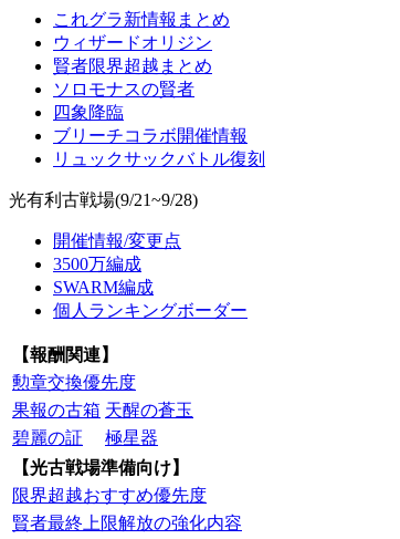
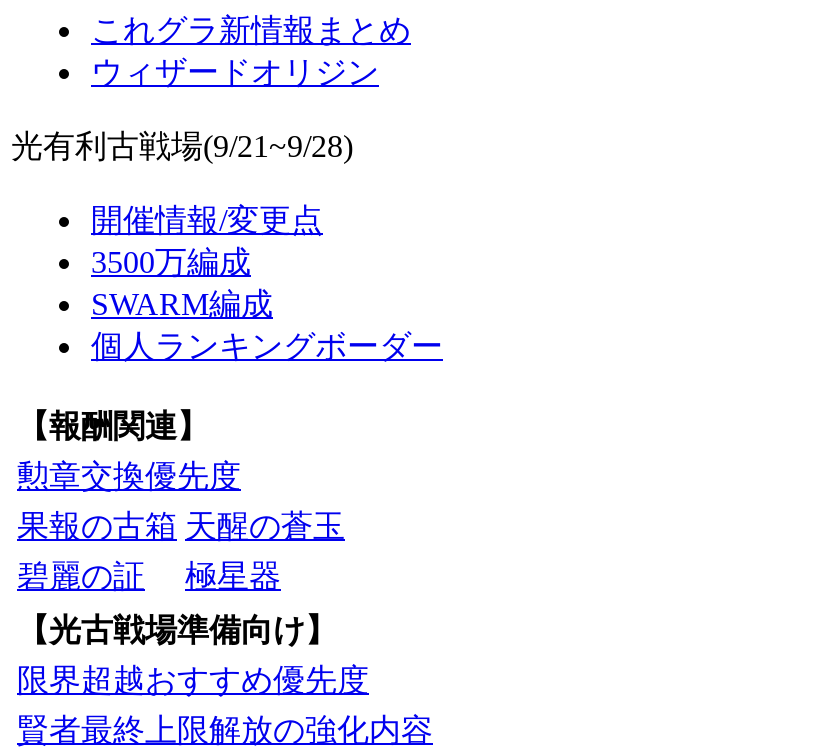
- 賢者限界超越まとめ
- ソロモナスの賢者
- 四象降臨
- ブリーチコラボ開催情報
- リュックサックバトル復刻
